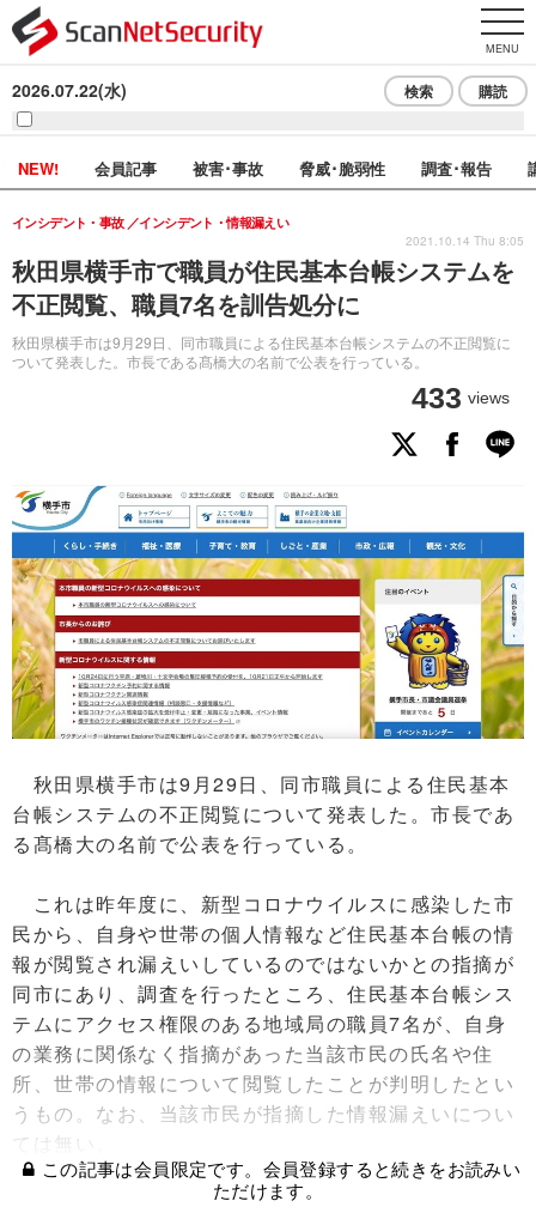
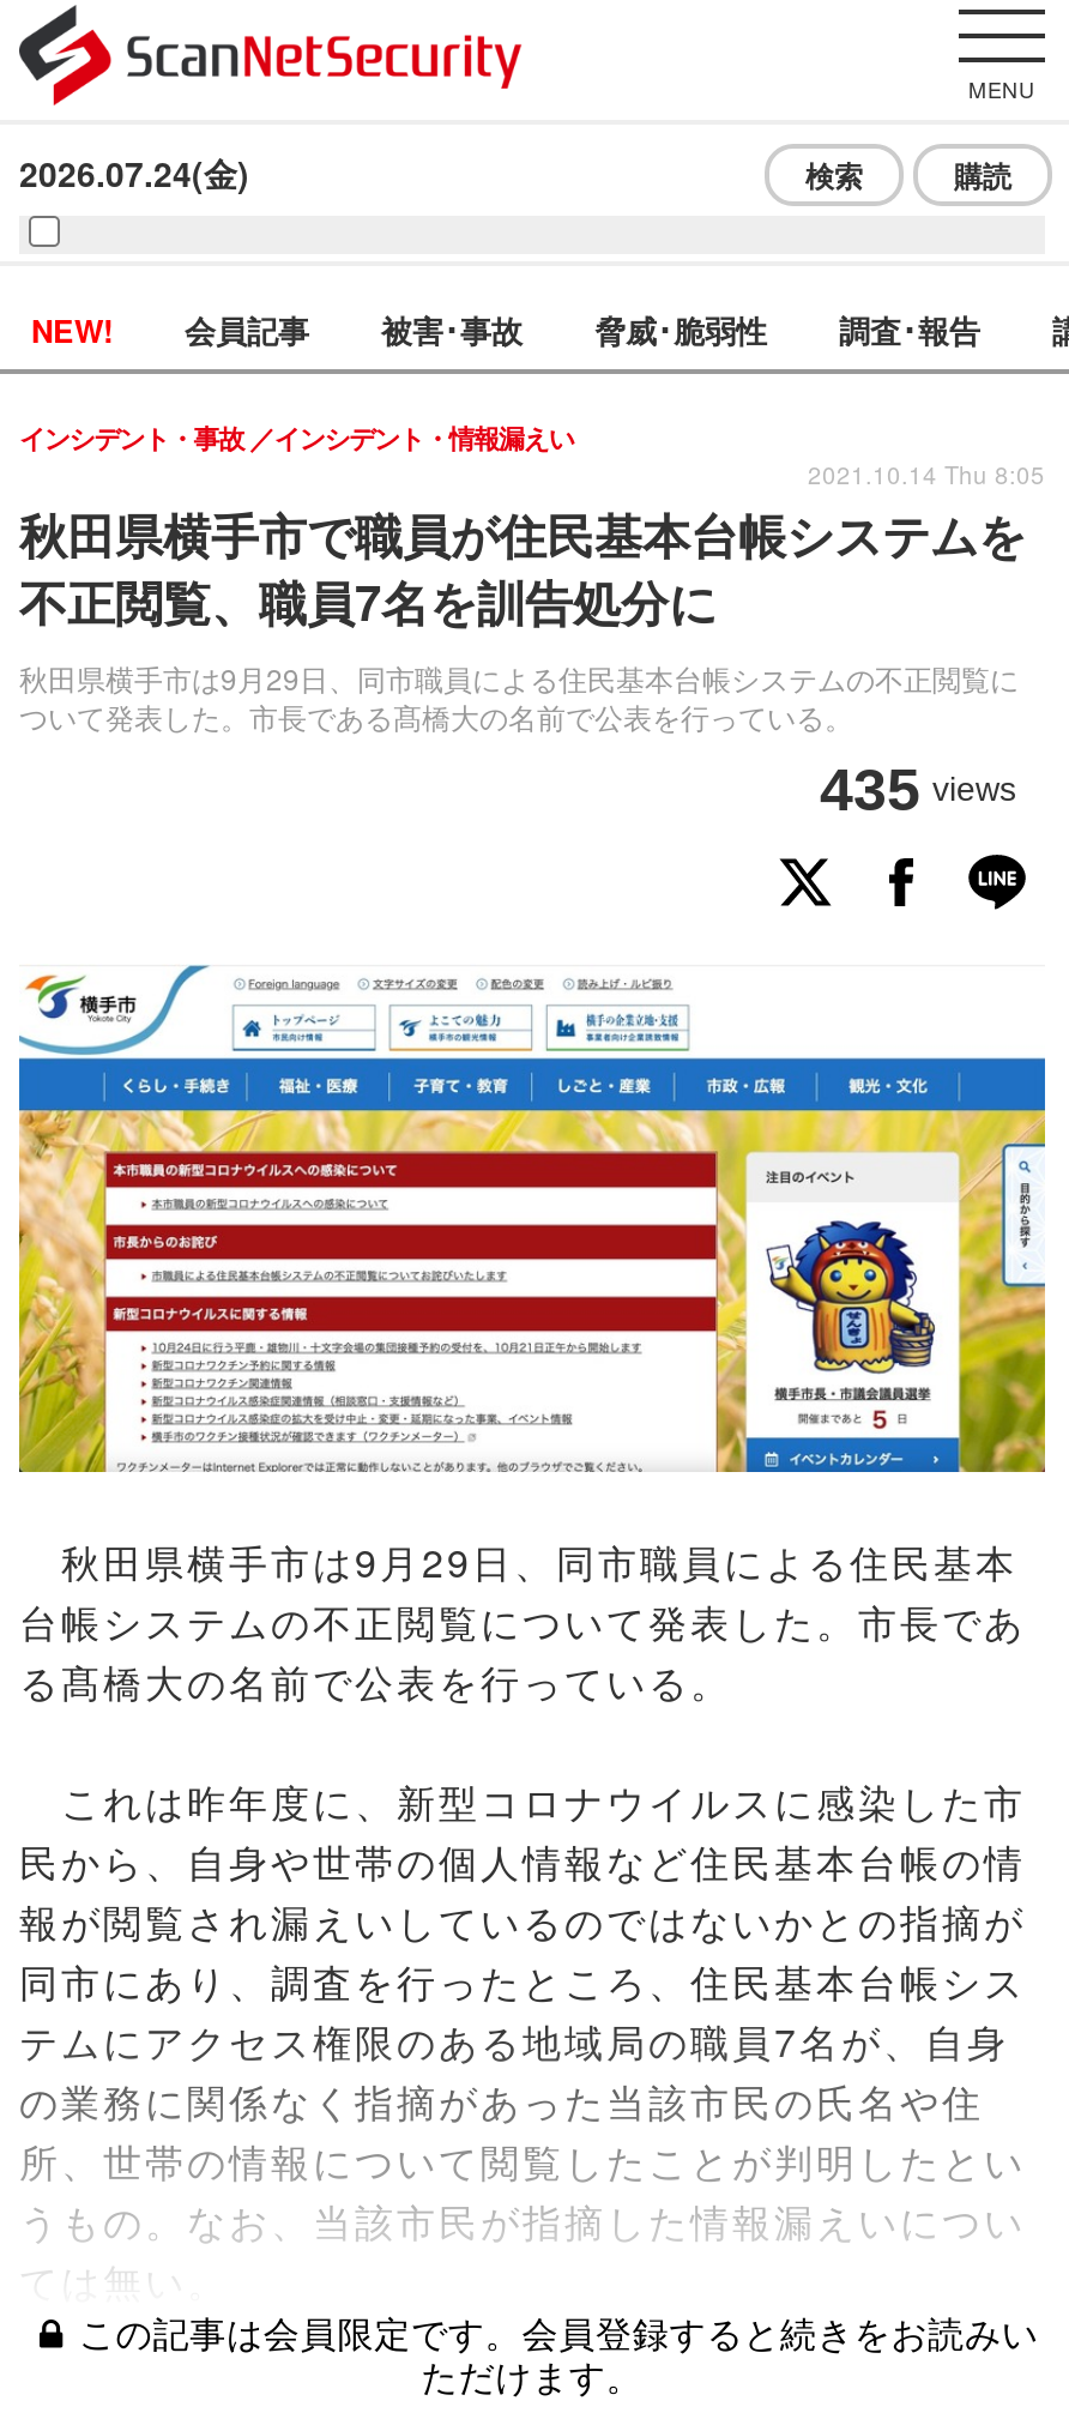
- 2026.07.22(水)
+ 2026.07.24(金)

- 433 views
+ 435 views
